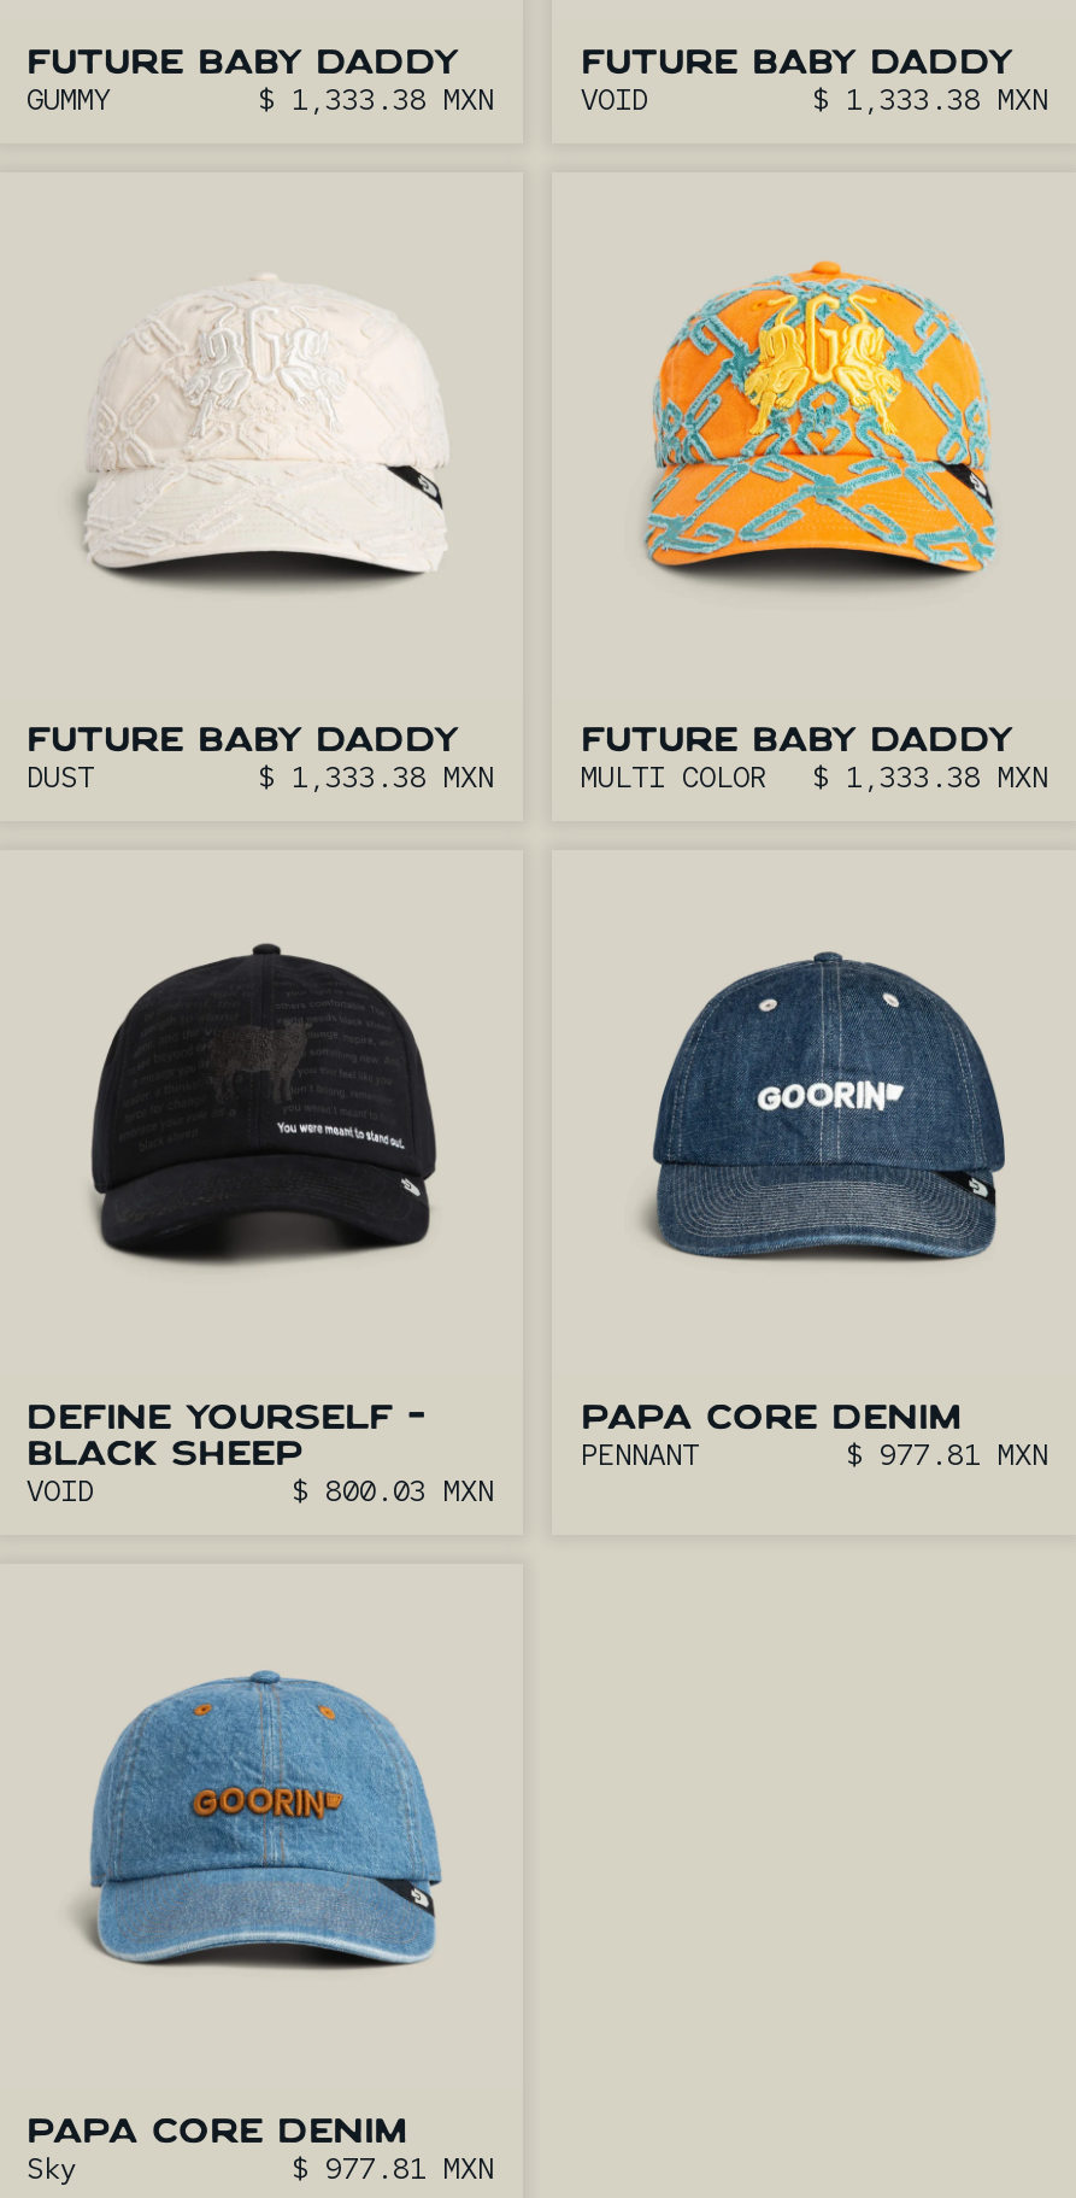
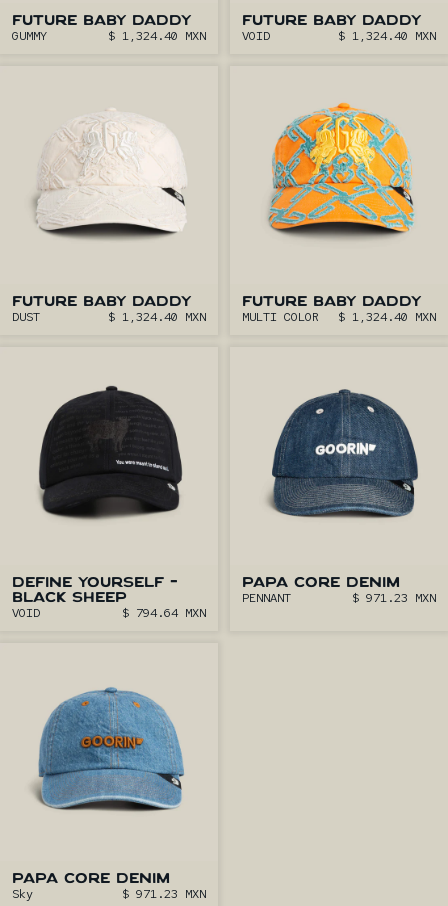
- $ 1,333.38 MXN
+ $ 1,324.40 MXN

- $ 1,333.38 MXN
+ $ 1,324.40 MXN

- $ 1,333.38 MXN
+ $ 1,324.40 MXN

- MULTI COLOR $ 1,333.38 MXN
+ MULTI COLOR $ 1,324.40 MXN

- $ 977.81 MXN
+ $ 971.23 MXN

- $ 800.03 MXN
+ $ 794.64 MXN

- $ 977.81 MXN
+ $ 971.23 MXN
